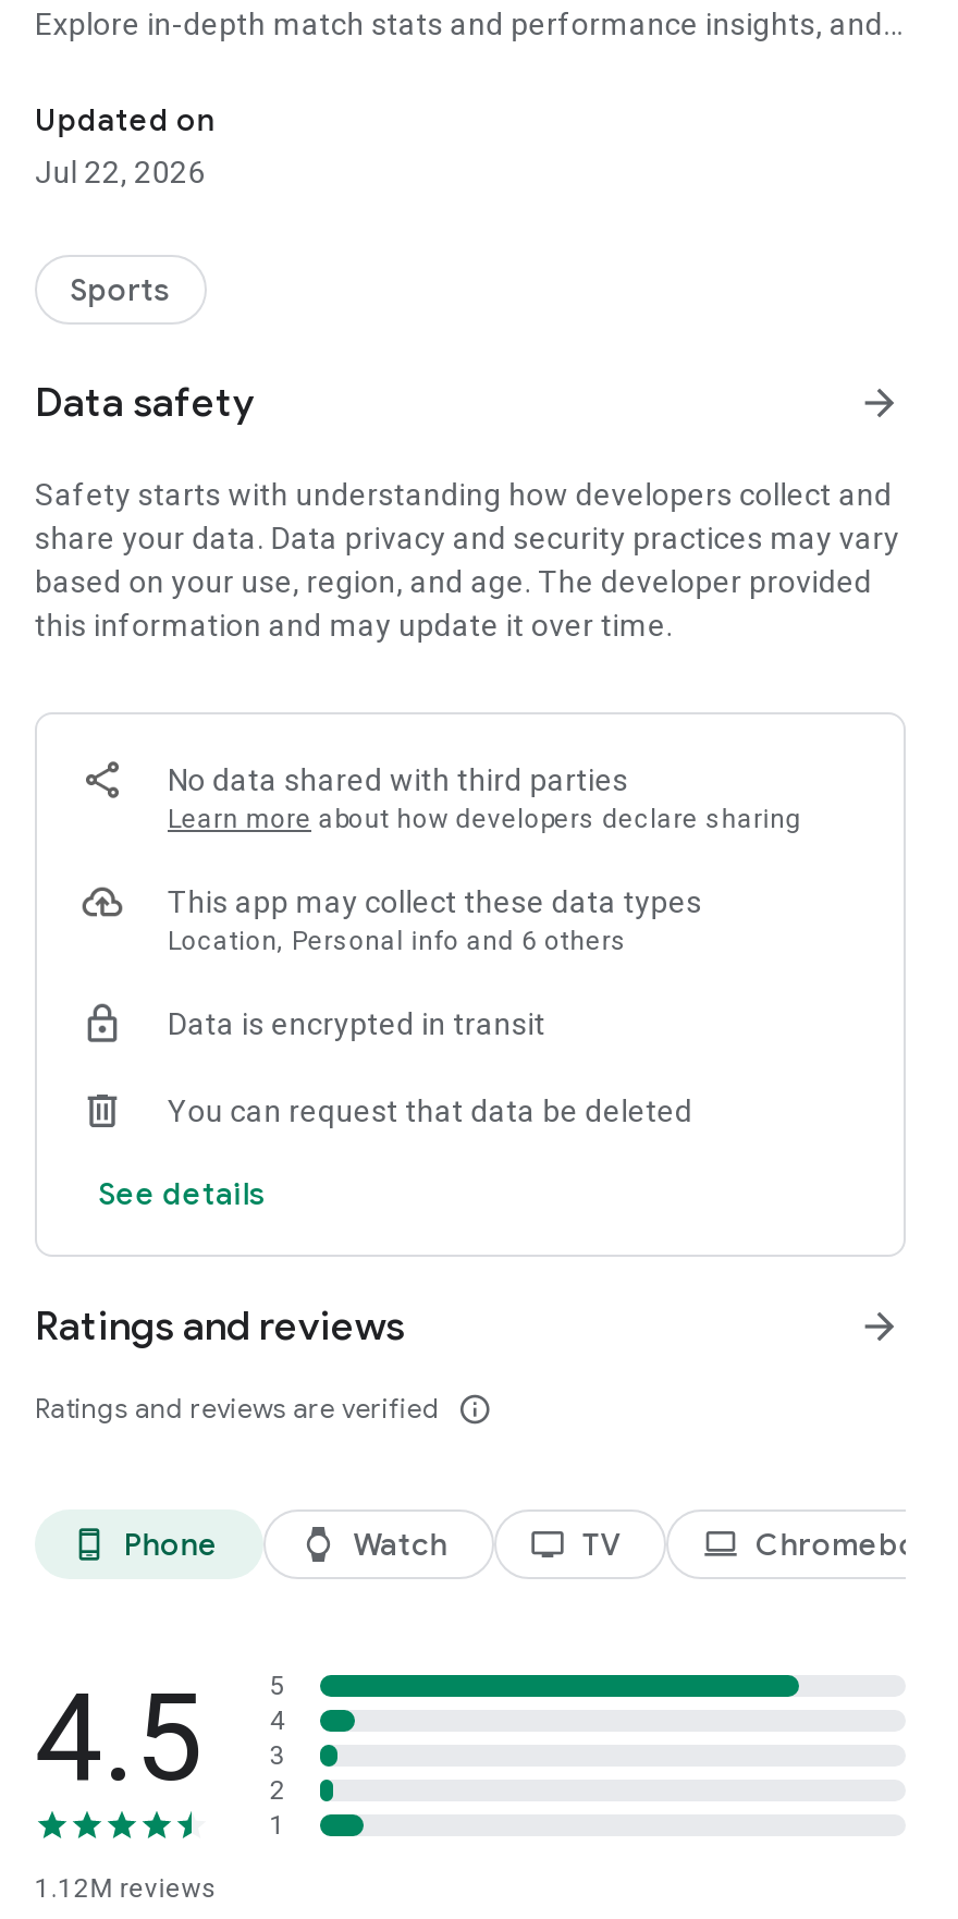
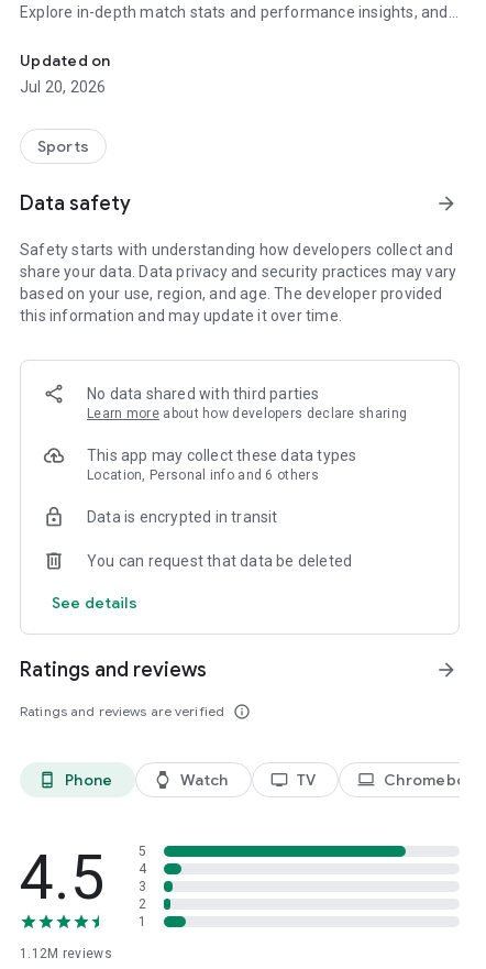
- Jul 22, 2026
+ Jul 20, 2026
